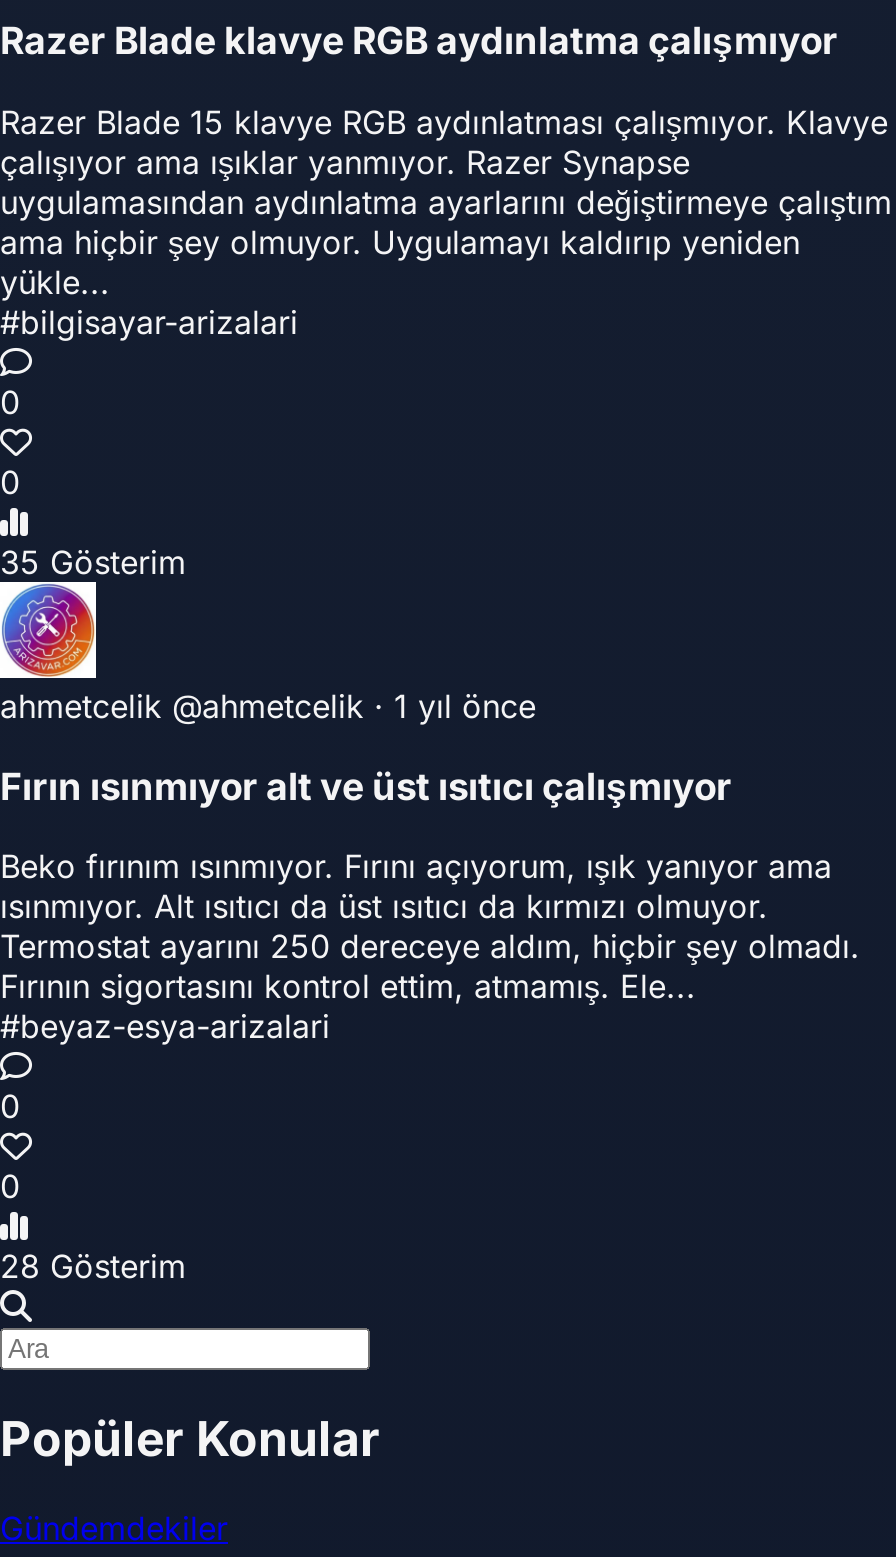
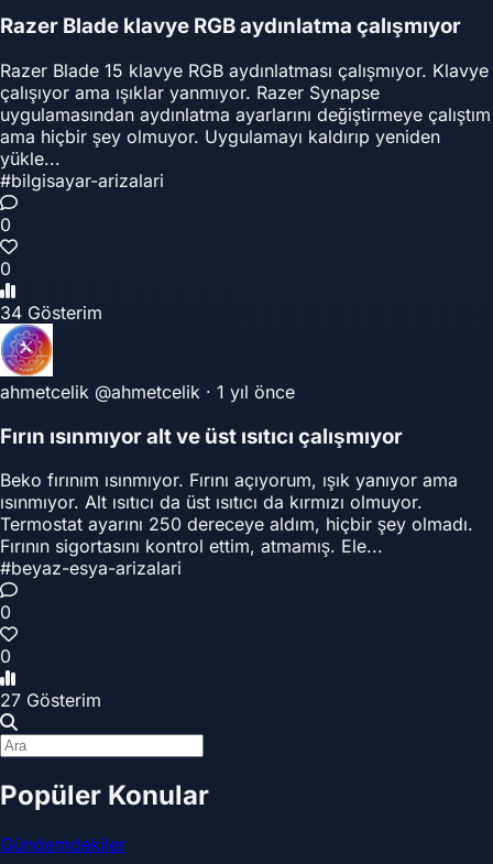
- 35 Gösterim
+ 34 Gösterim

- 28 Gösterim
+ 27 Gösterim
